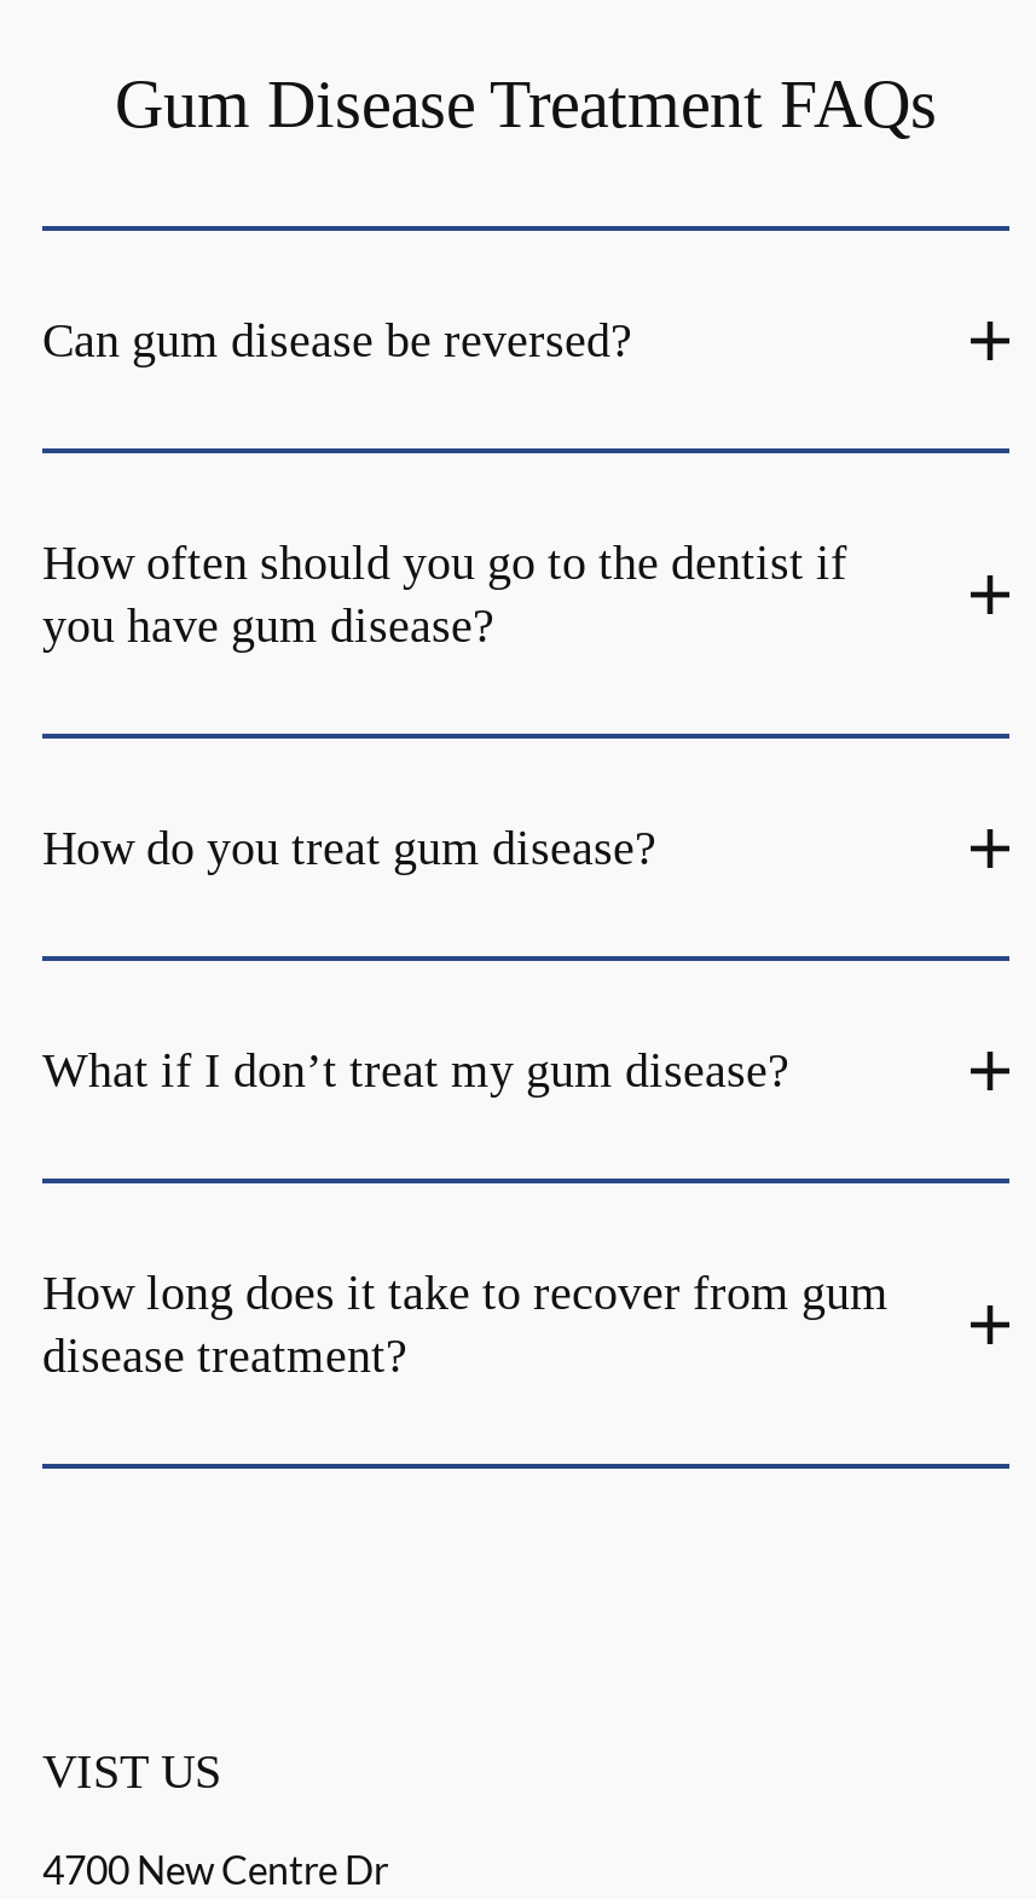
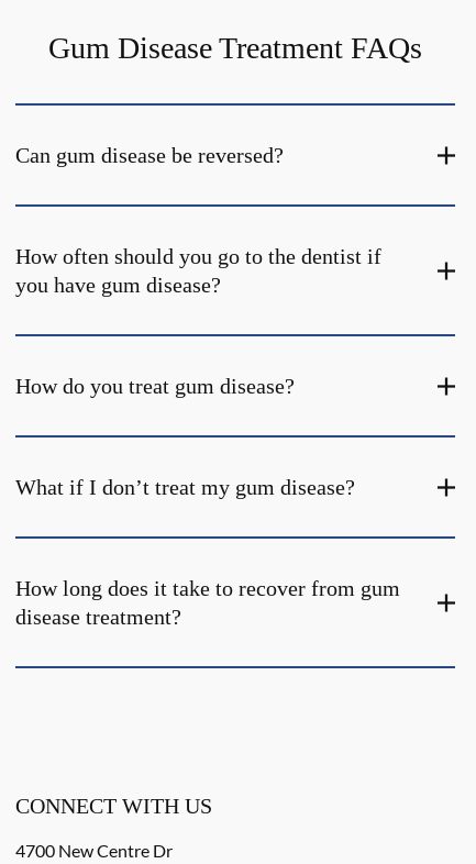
- VIST US
+ CONNECT WITH US
